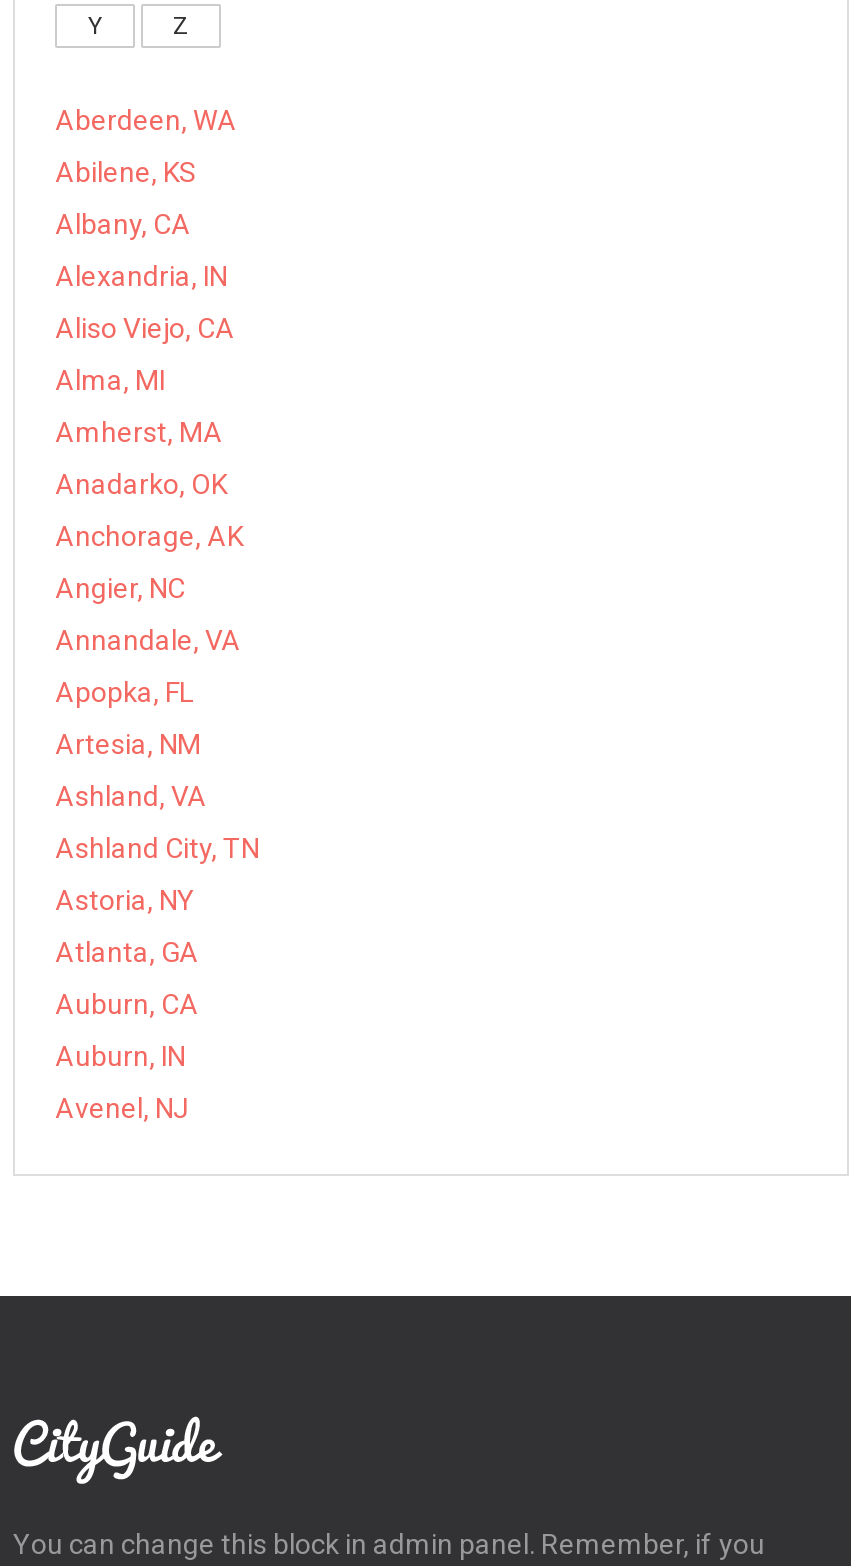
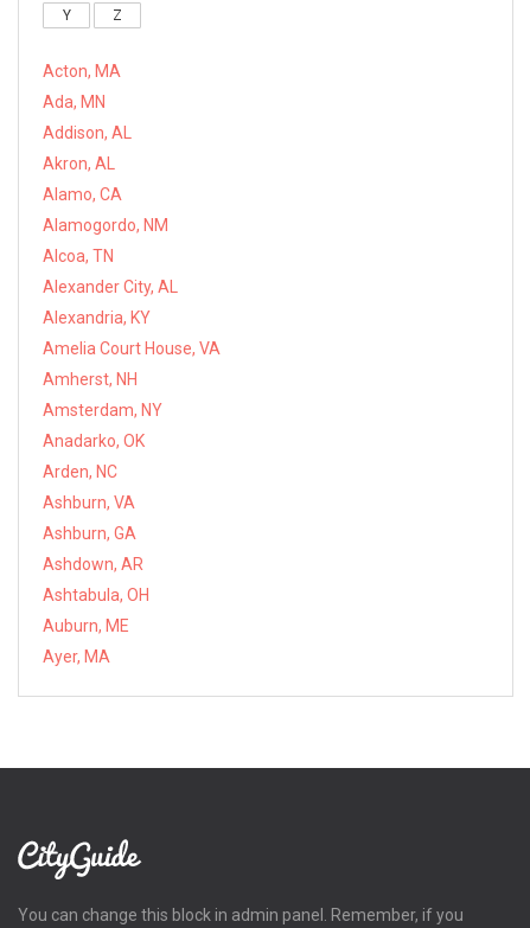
- Aberdeen, WA
- Abilene, KS
- Albany, CA
- Alexandria, IN
- Aliso Viejo, CA
- Alma, MI
- Amherst, MA
+ Acton, MA
+ Ada, MN
+ Addison, AL
+ Akron, AL
+ Alamo, CA
+ Alamogordo, NM
+ Alcoa, TN
+ Alexander City, AL
+ Alexandria, KY
+ Amelia Court House, VA
+ Amherst, NH
+ Amsterdam, NY

moved down: Anadarko, OK

- Anchorage, AK
- Angier, NC
- Annandale, VA
- Apopka, FL
- Artesia, NM
- Ashland, VA
- Ashland City, TN
- Astoria, NY
- Atlanta, GA
- Auburn, CA
- Auburn, IN
- Avenel, NJ
+ Arden, NC
+ Ashburn, VA
+ Ashburn, GA
+ Ashdown, AR
+ Ashtabula, OH
+ Auburn, ME
+ Ayer, MA
